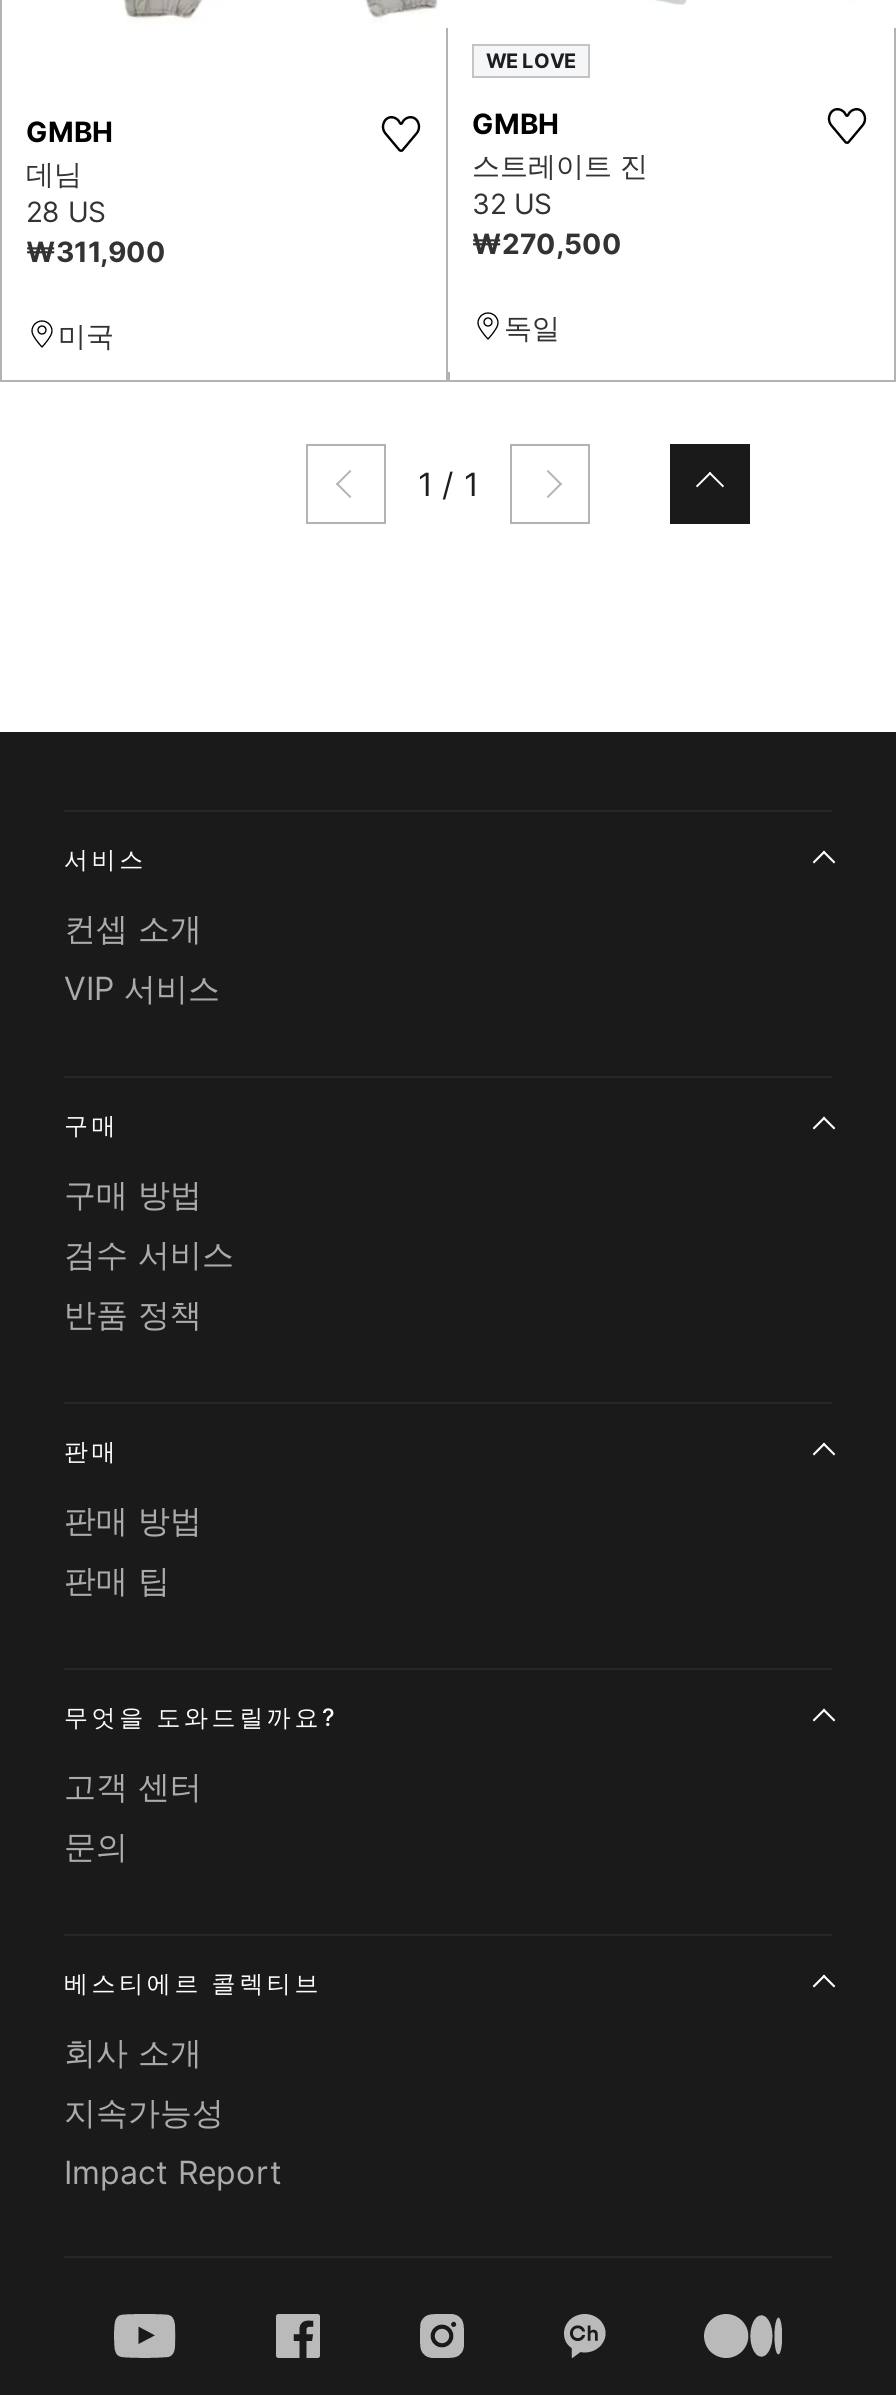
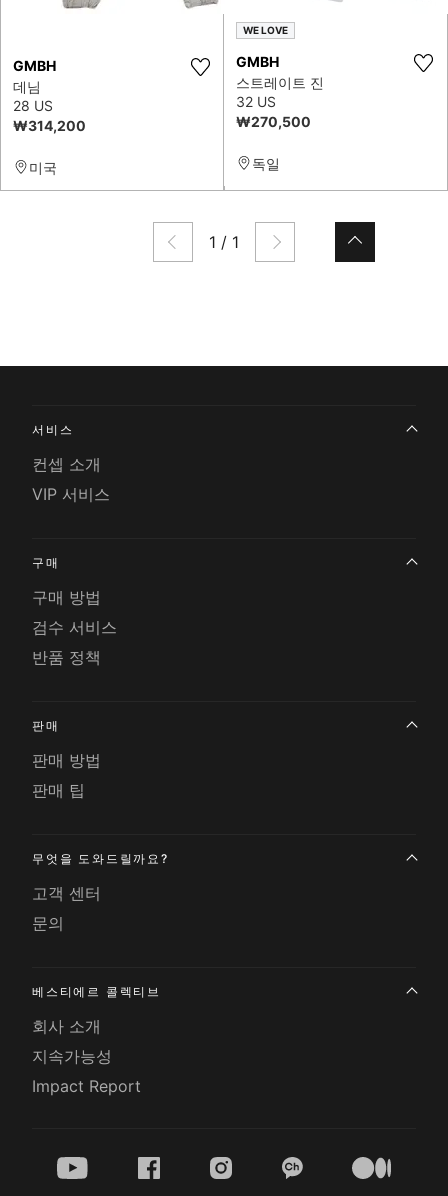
- ₩311,900
+ ₩314,200
